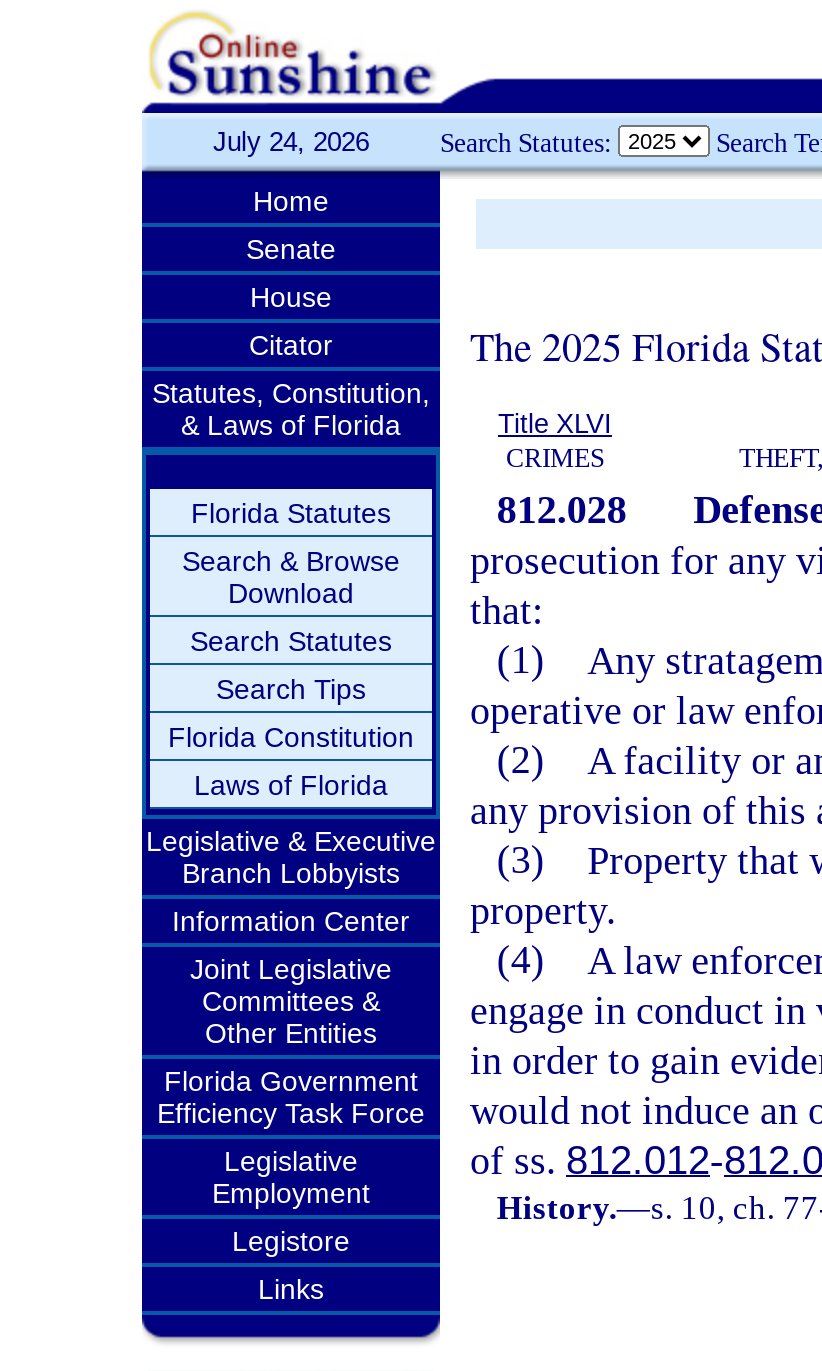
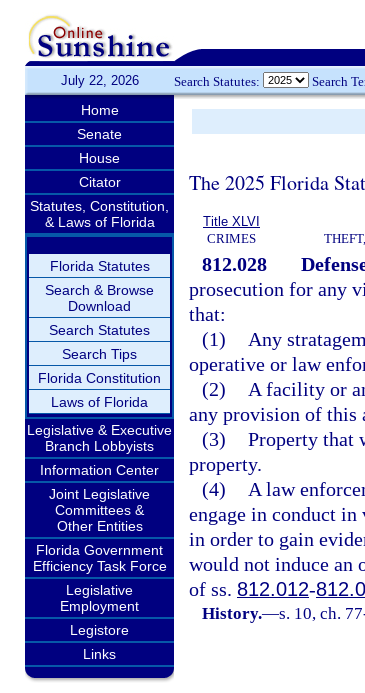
- July 24, 2026
+ July 22, 2026
